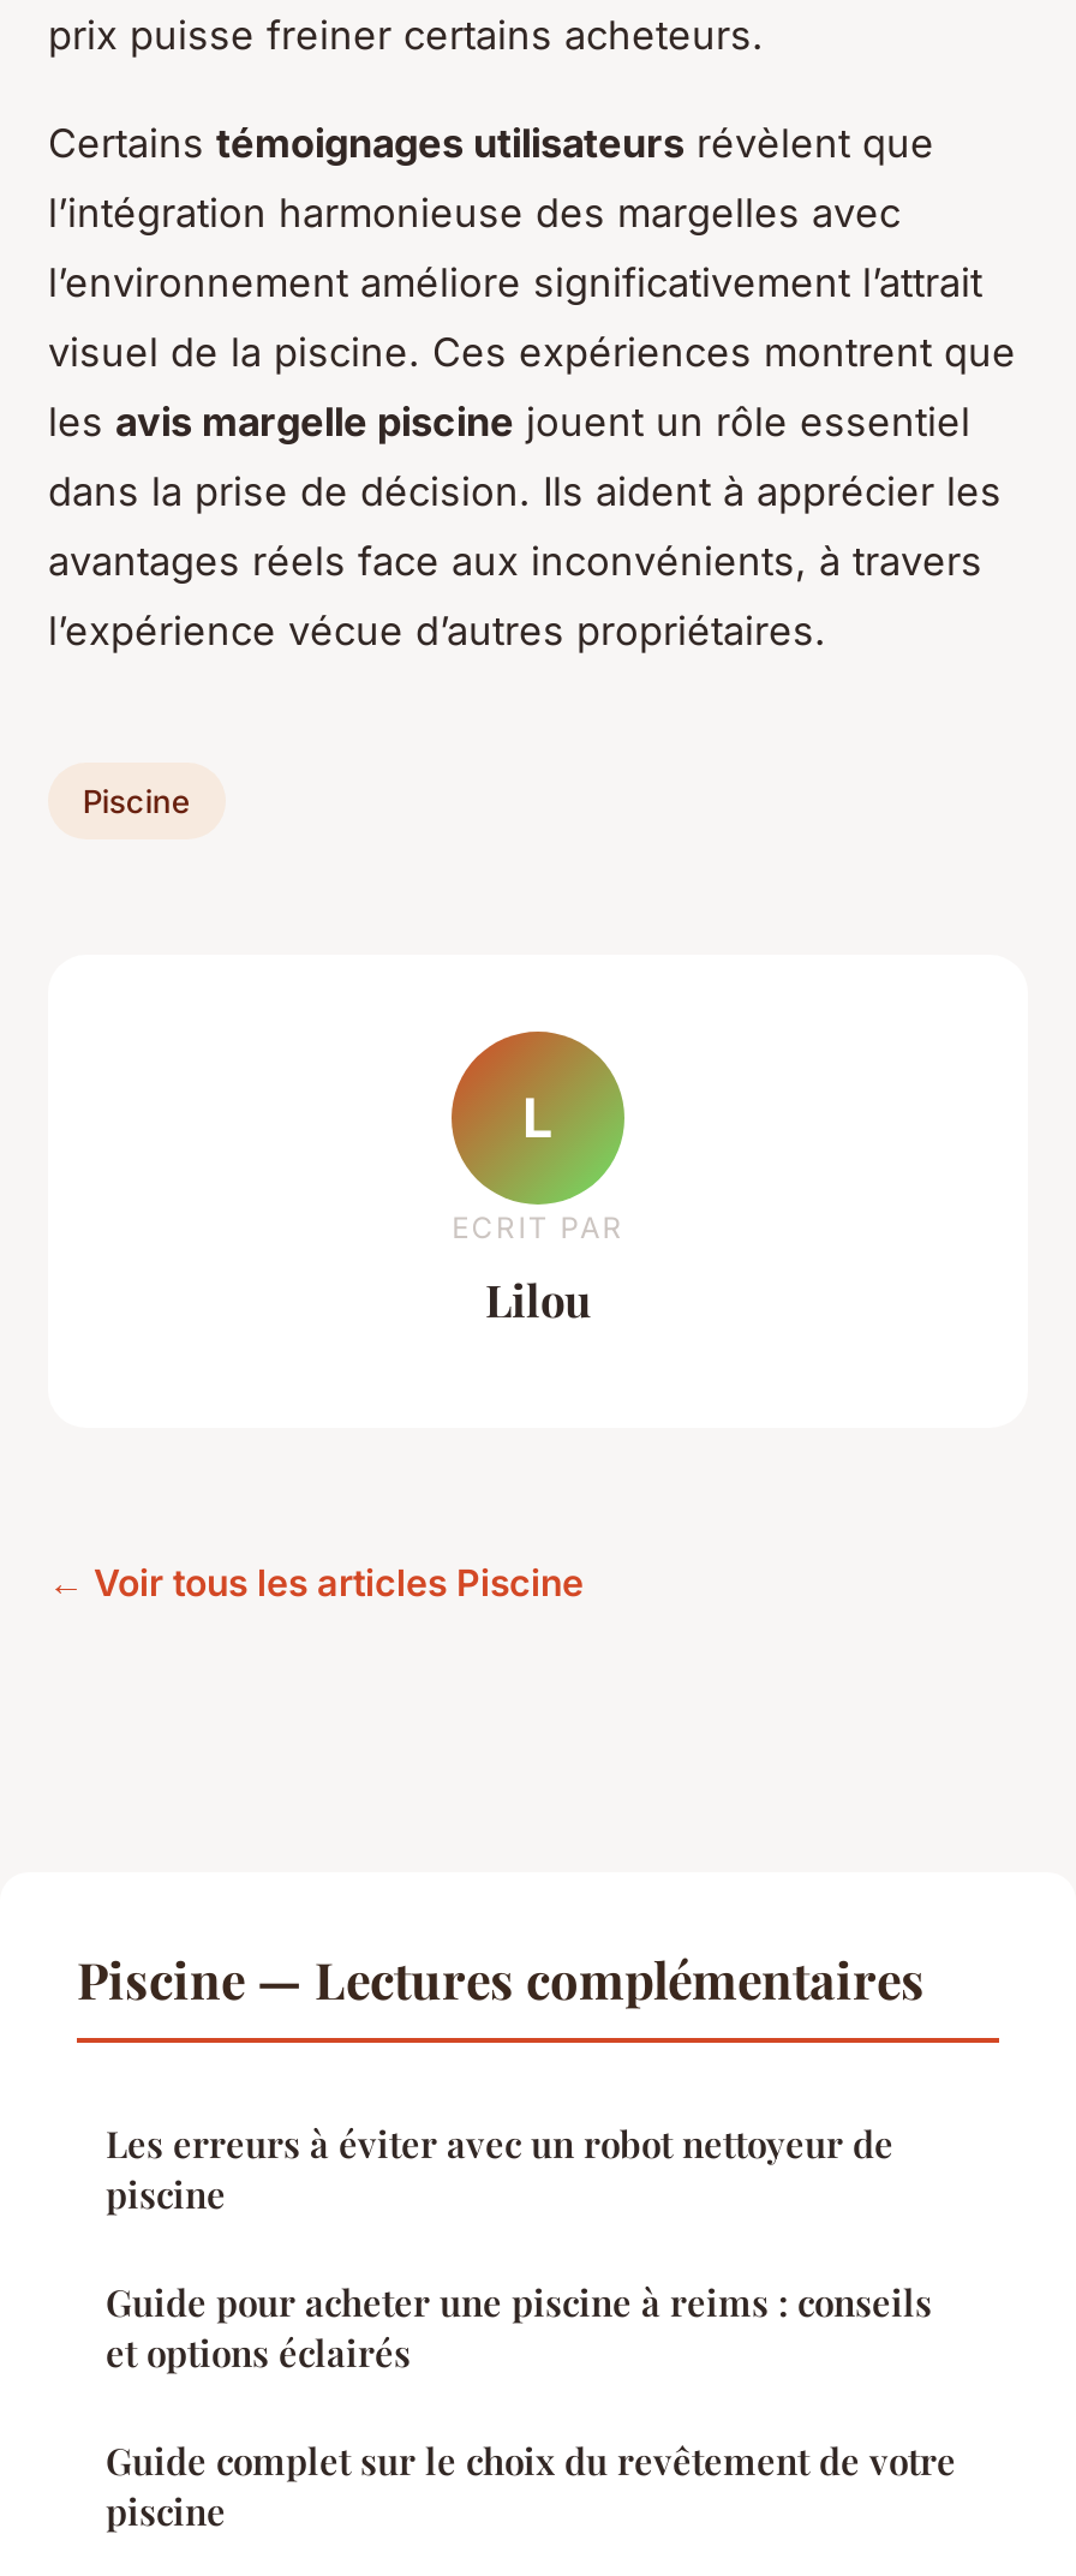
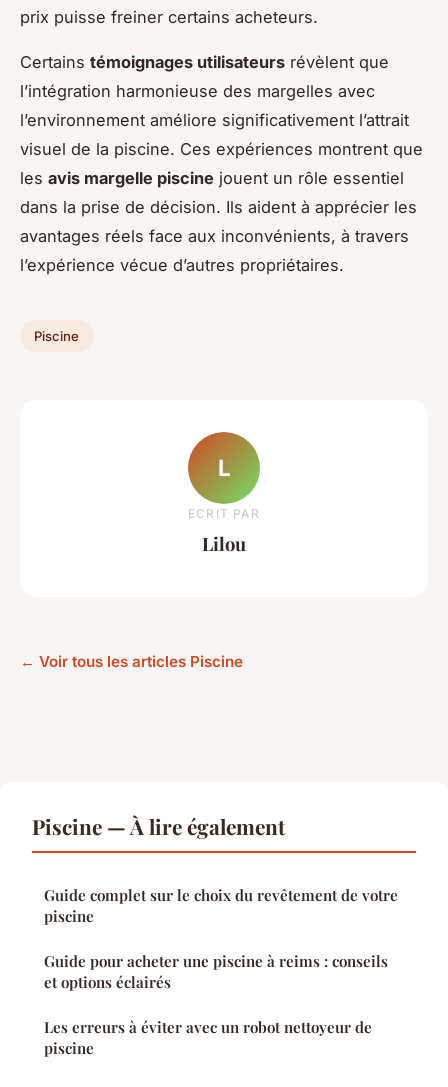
- Piscine — Lectures complémentaires
+ Piscine — À lire également

moved down: Les erreurs à éviter avec un robot nettoyeur de

moved up: Guide complet sur le choix du revêtement de votre
